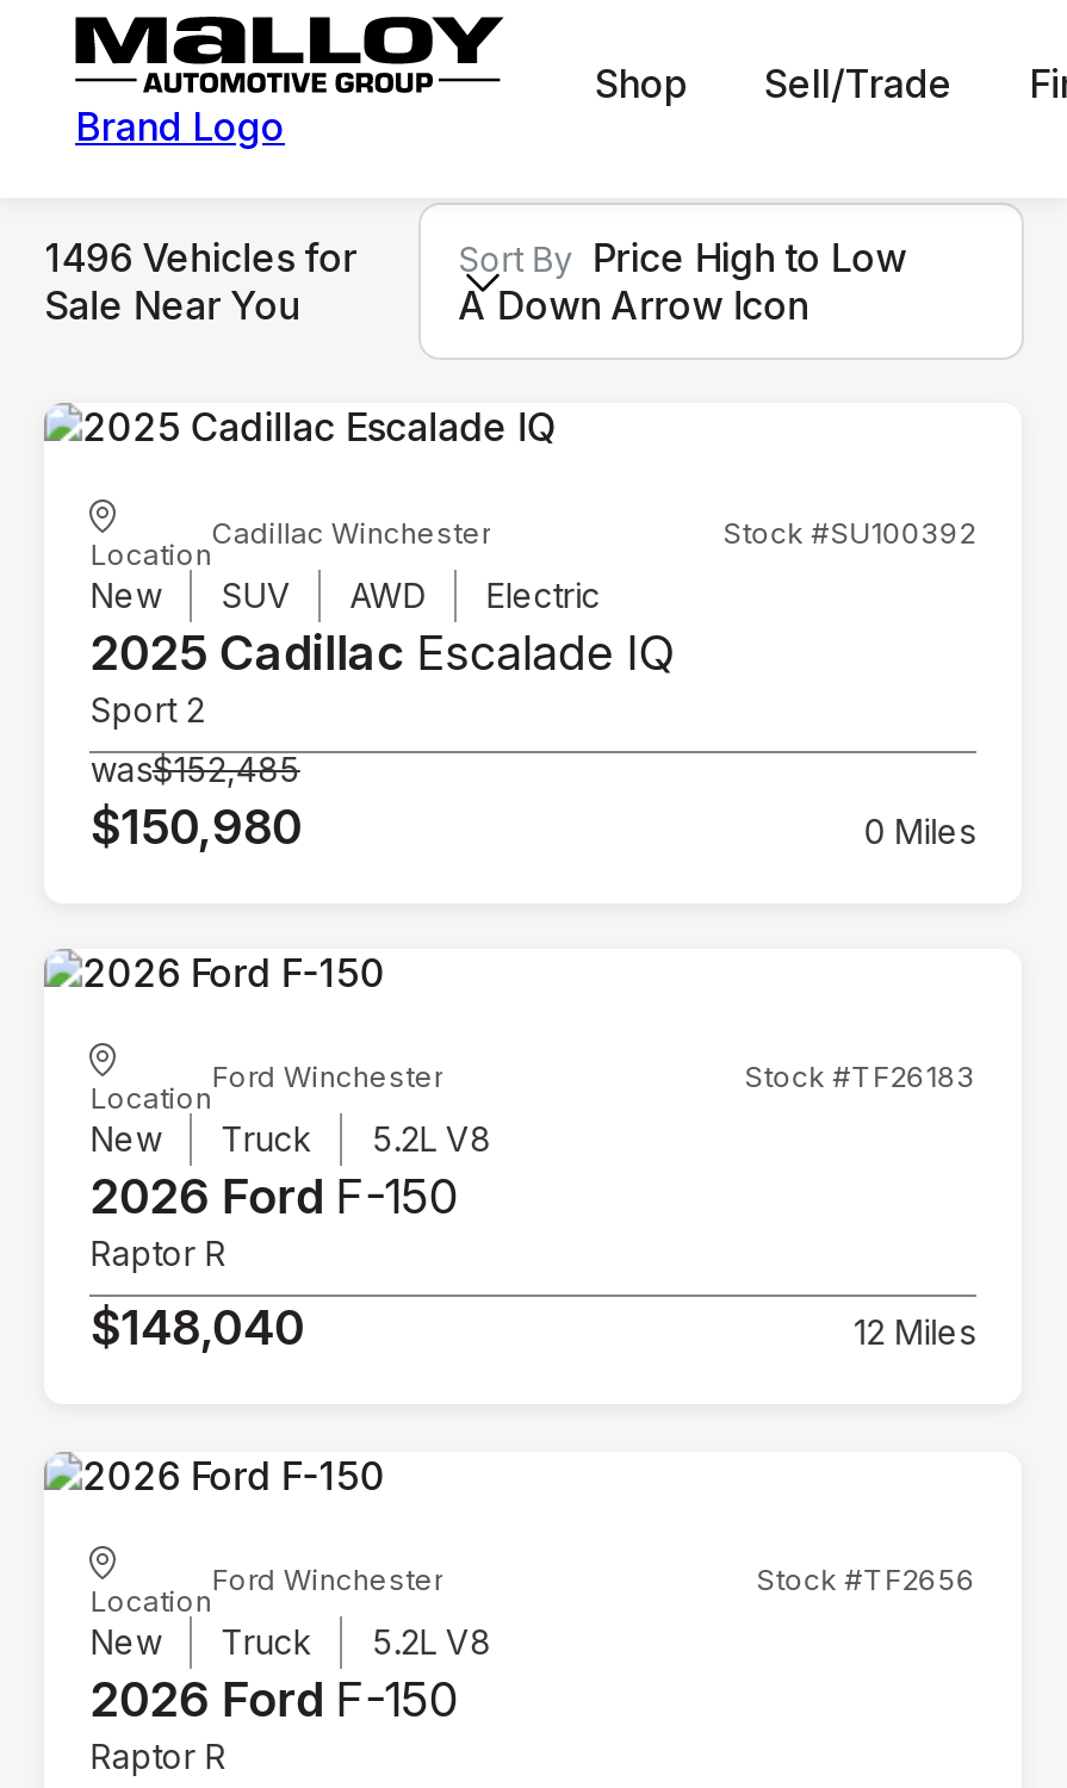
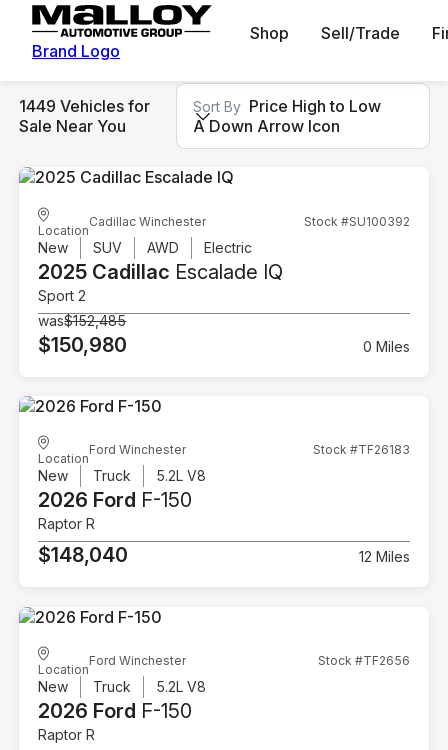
- 1496 Vehicles for
+ 1449 Vehicles for
